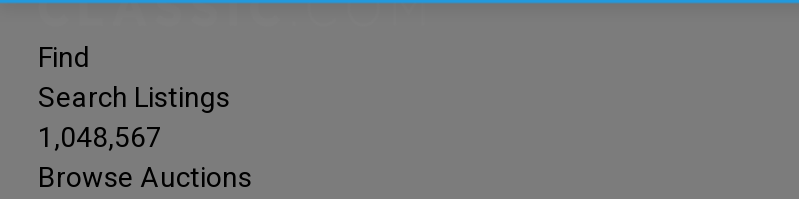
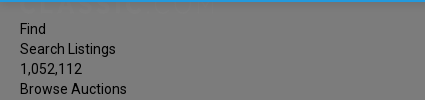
- 1,048,567
+ 1,052,112
